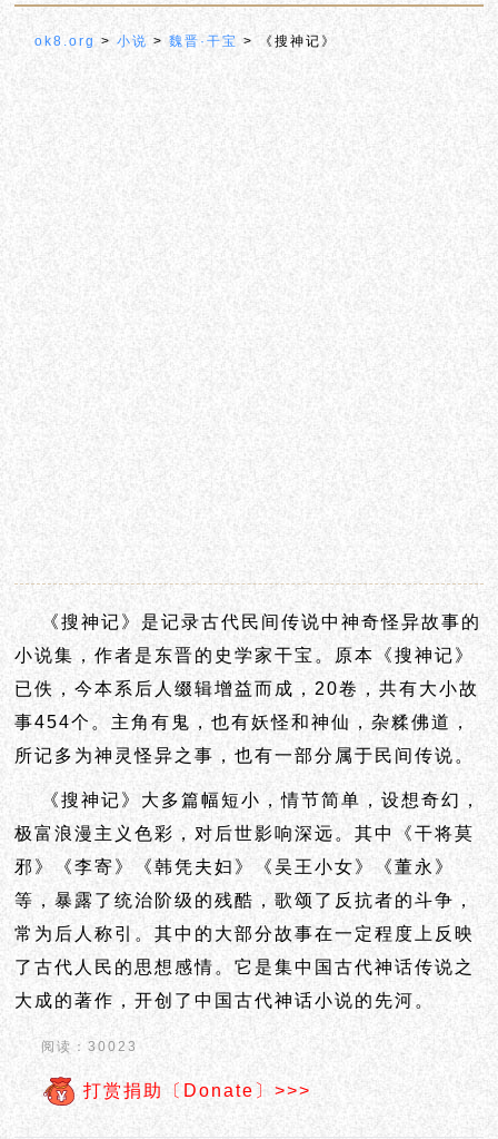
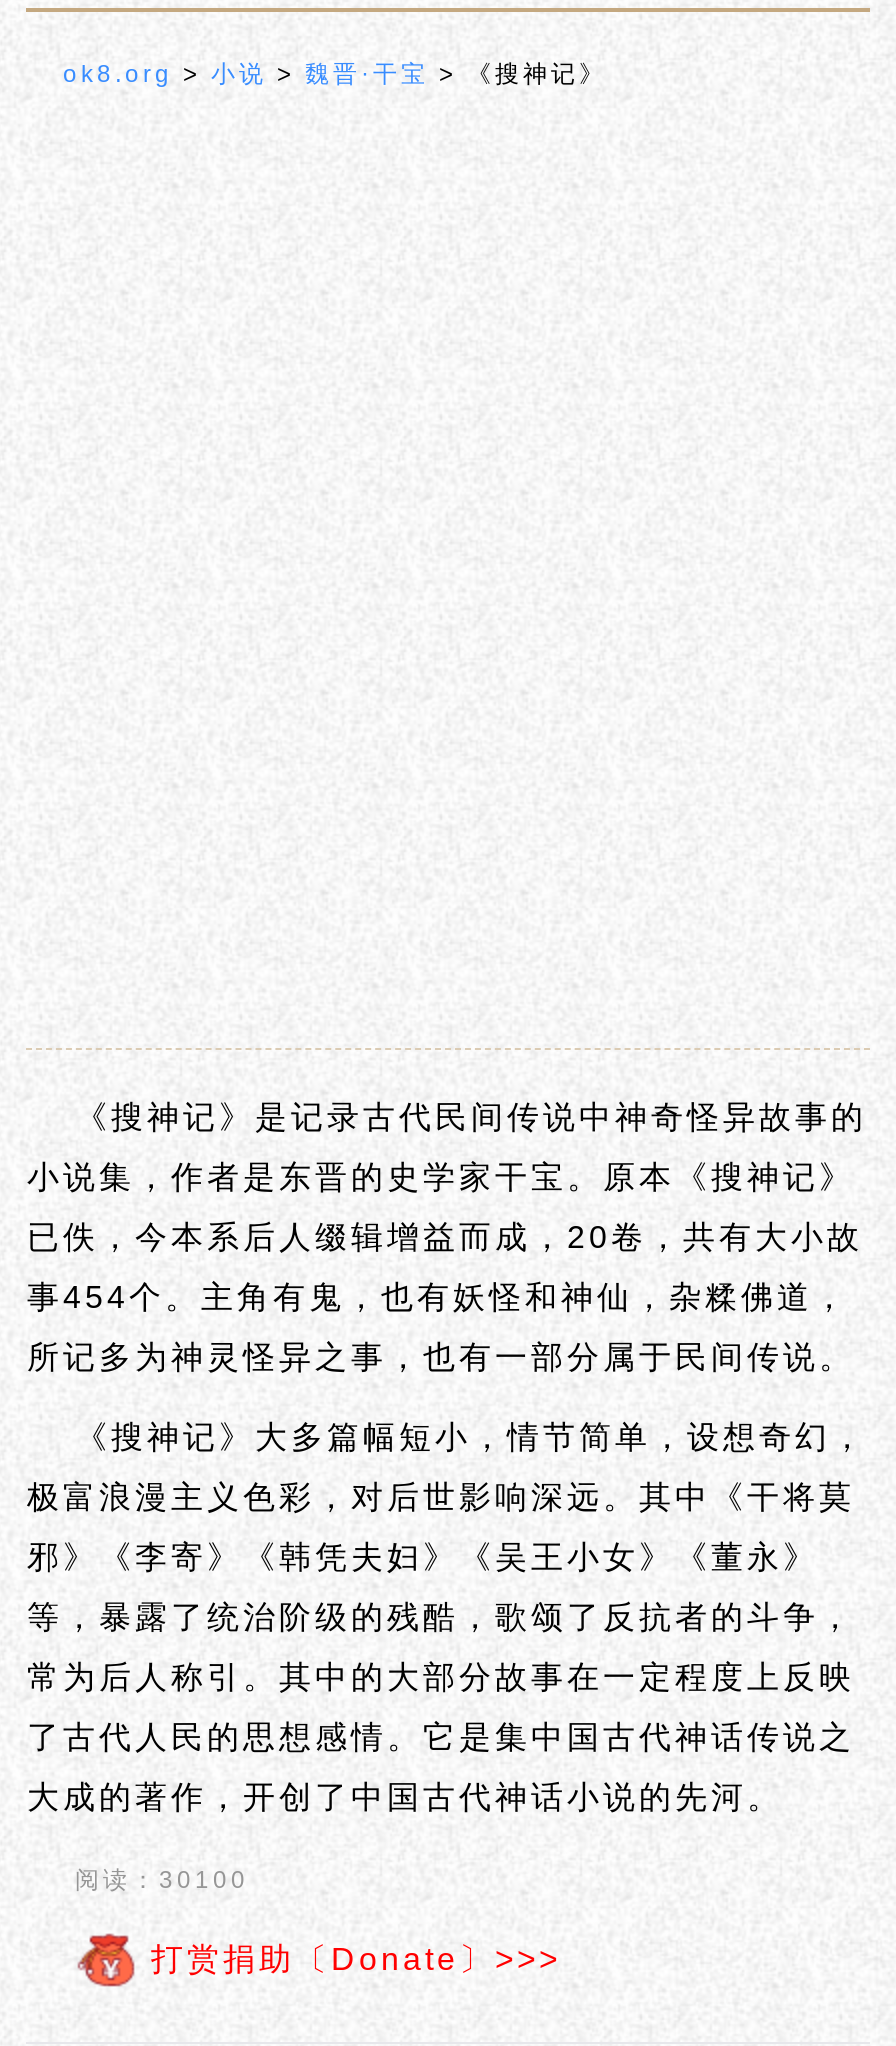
- 阅读：30023
+ 阅读：30100
